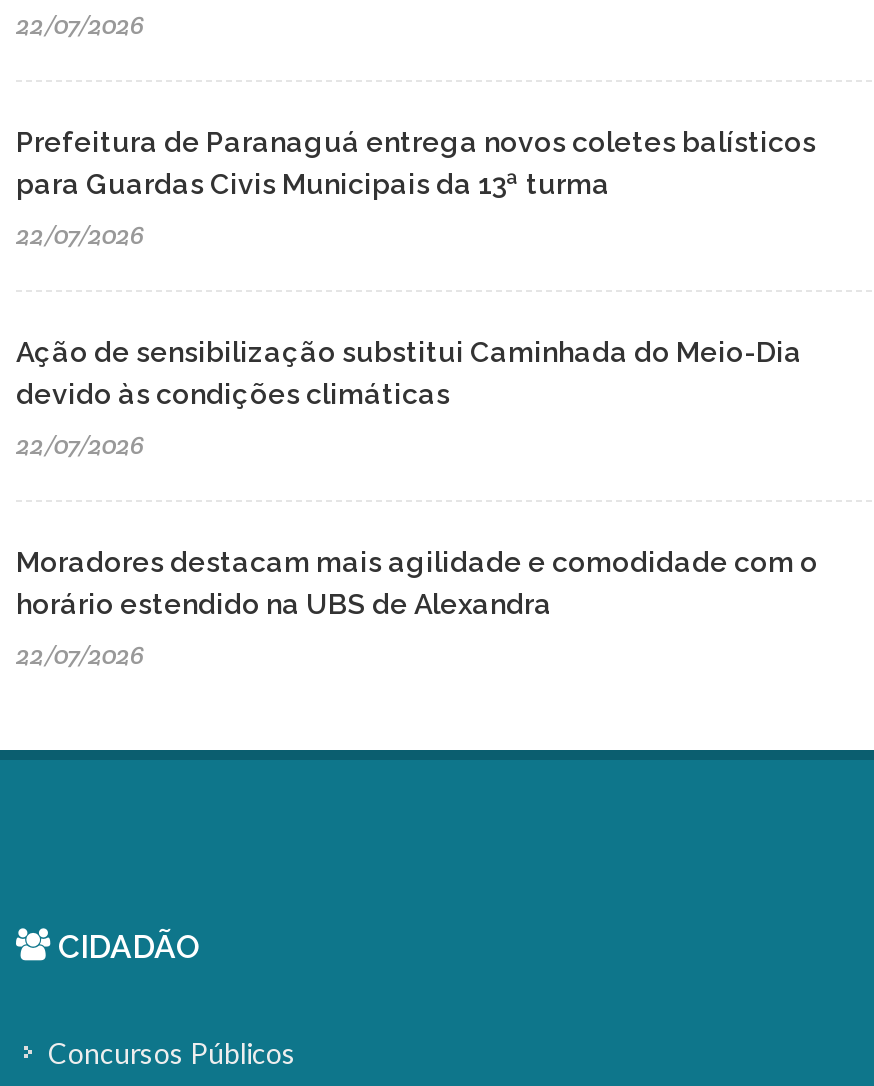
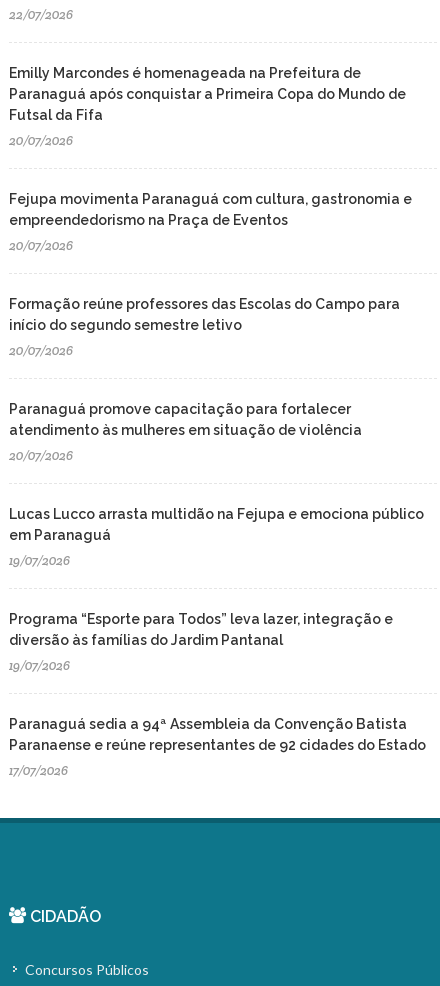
- Prefeitura de Paranaguá entrega novos coletes balísticos
- para Guardas Civis Municipais da 13ª turma
- 22/07/2026
- Ação de sensibilização substitui Caminhada do Meio-Dia
- devido às condições climáticas
- 22/07/2026
- Moradores destacam mais agilidade e comodidade com o
- horário estendido na UBS de Alexandra
- 22/07/2026
+ Emilly Marcondes é homenageada na Prefeitura de
+ Paranaguá após conquistar a Primeira Copa do Mundo de
+ Futsal da Fifa
+ 20/07/2026
+ Fejupa movimenta Paranaguá com cultura, gastronomia e
+ empreendedorismo na Praça de Eventos
+ 20/07/2026
+ Formação reúne professores das Escolas do Campo para
+ início do segundo semestre letivo
+ 20/07/2026
+ Paranaguá promove capacitação para fortalecer
+ atendimento às mulheres em situação de violência
+ 20/07/2026
+ Lucas Lucco arrasta multidão na Fejupa e emociona público
+ em Paranaguá
+ 19/07/2026
+ Programa “Esporte para Todos” leva lazer, integração e
+ diversão às famílias do Jardim Pantanal
+ 19/07/2026
+ Paranaguá sedia a 94ª Assembleia da Convenção Batista
+ Paranaense e reúne representantes de 92 cidades do Estado
+ 17/07/2026
